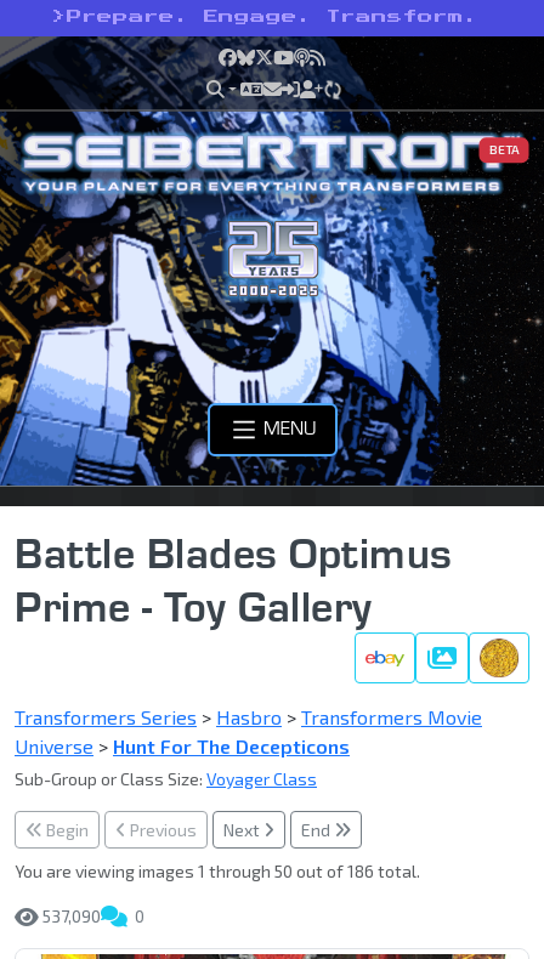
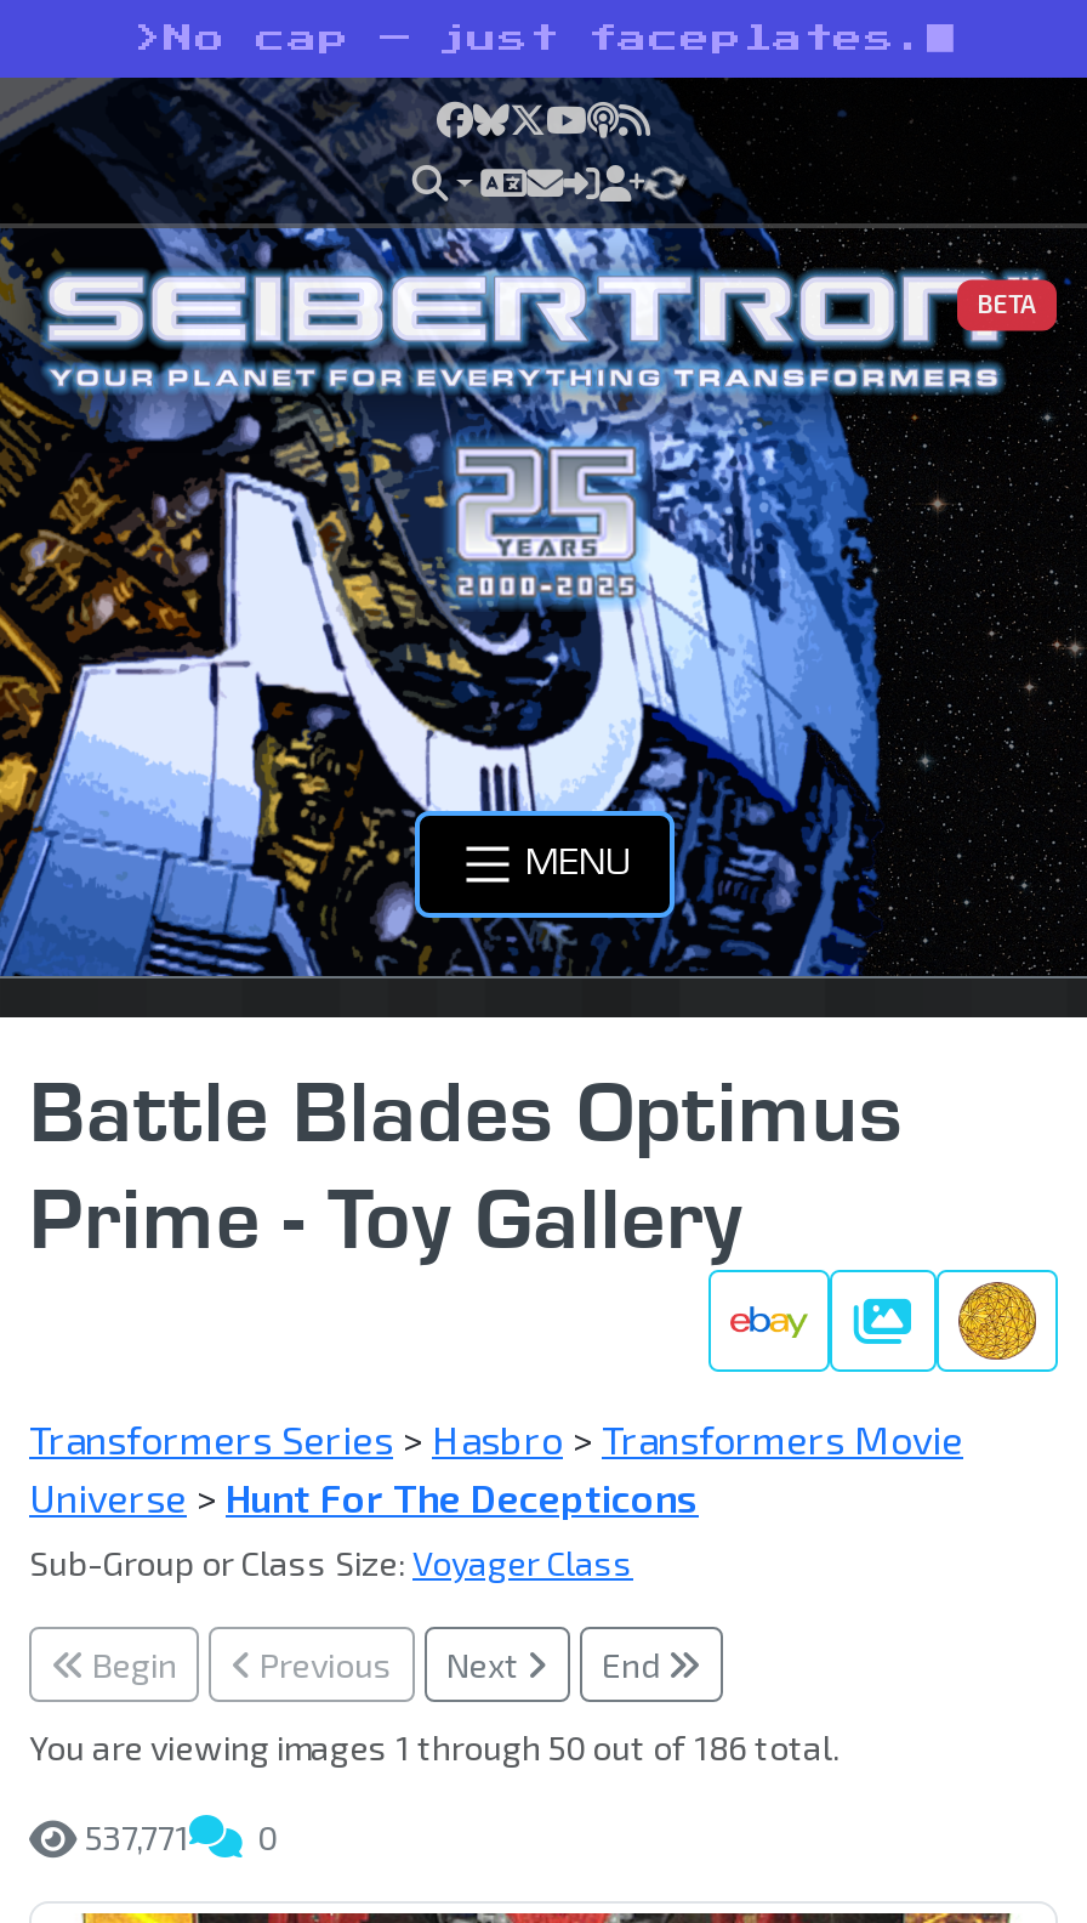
- > Prepare. Engage. Transform.
+ > No cap — just faceplates.

- 537,090 0
+ 537,771 0
